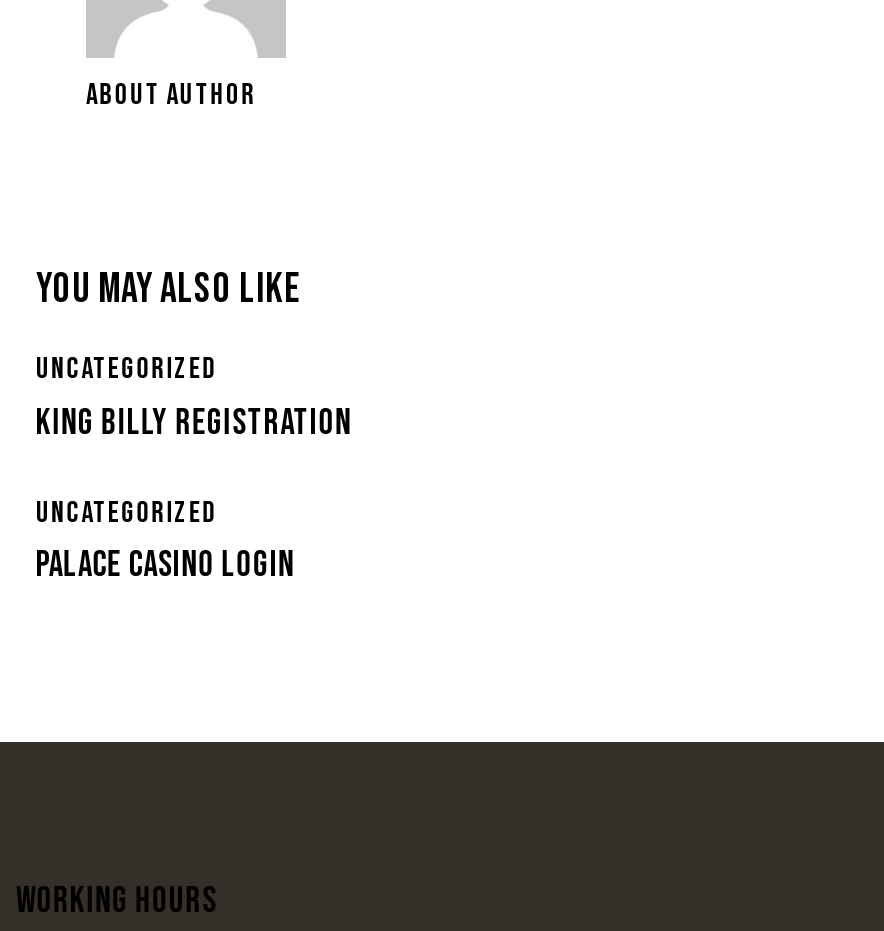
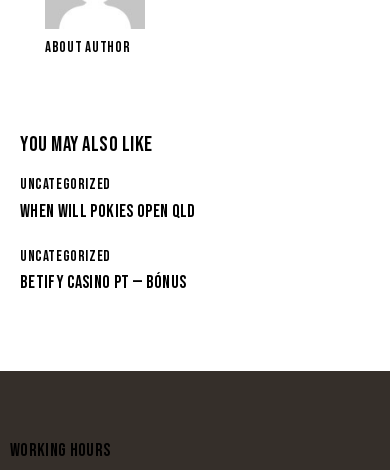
- KING BILLY REGISTRATION
+ WHEN WILL POKIES OPEN QLD

- PALACE CASINO LOGIN
+ BETIFY CASINO PT — BÓNUS
